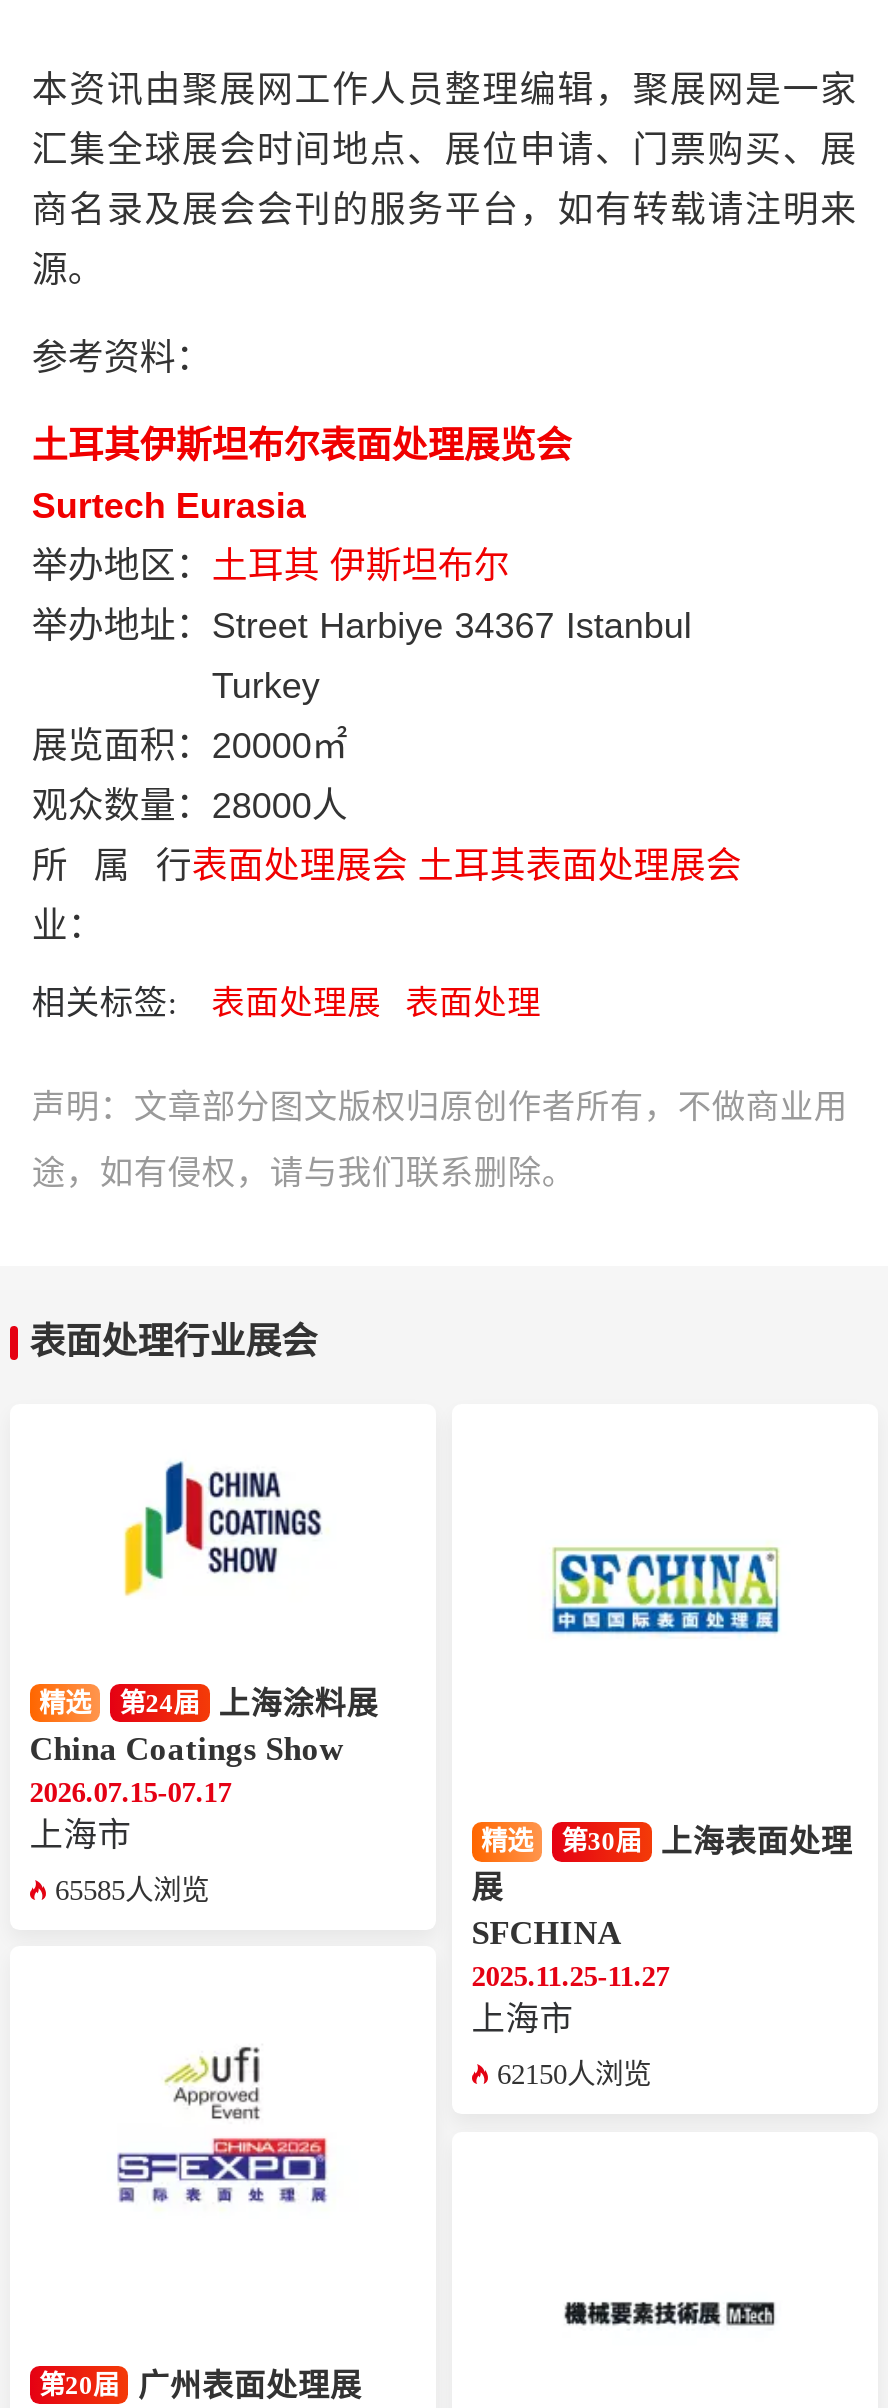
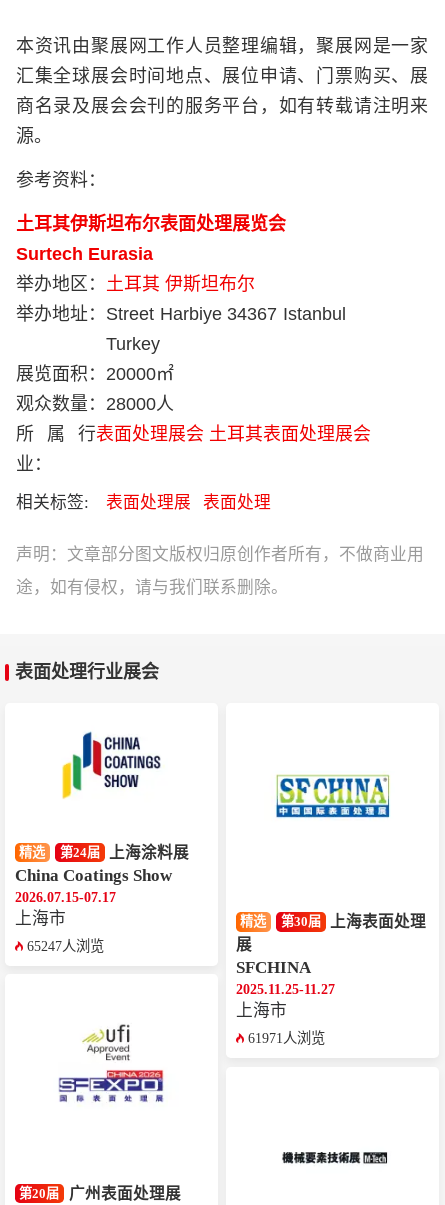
- 65585人浏览
+ 65247人浏览

- 62150人浏览
+ 61971人浏览
